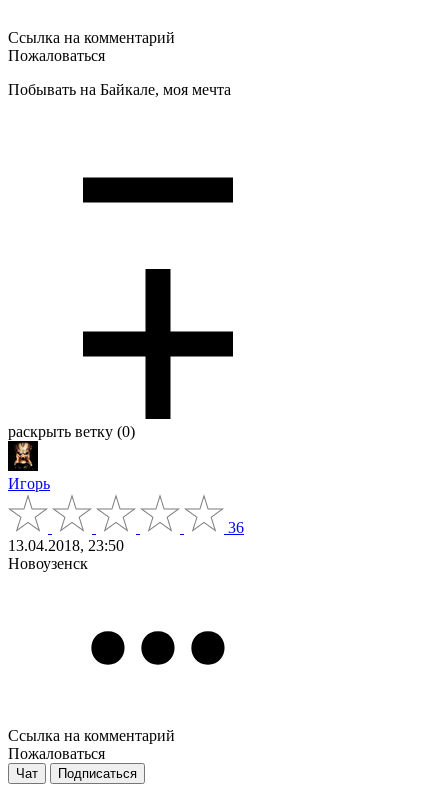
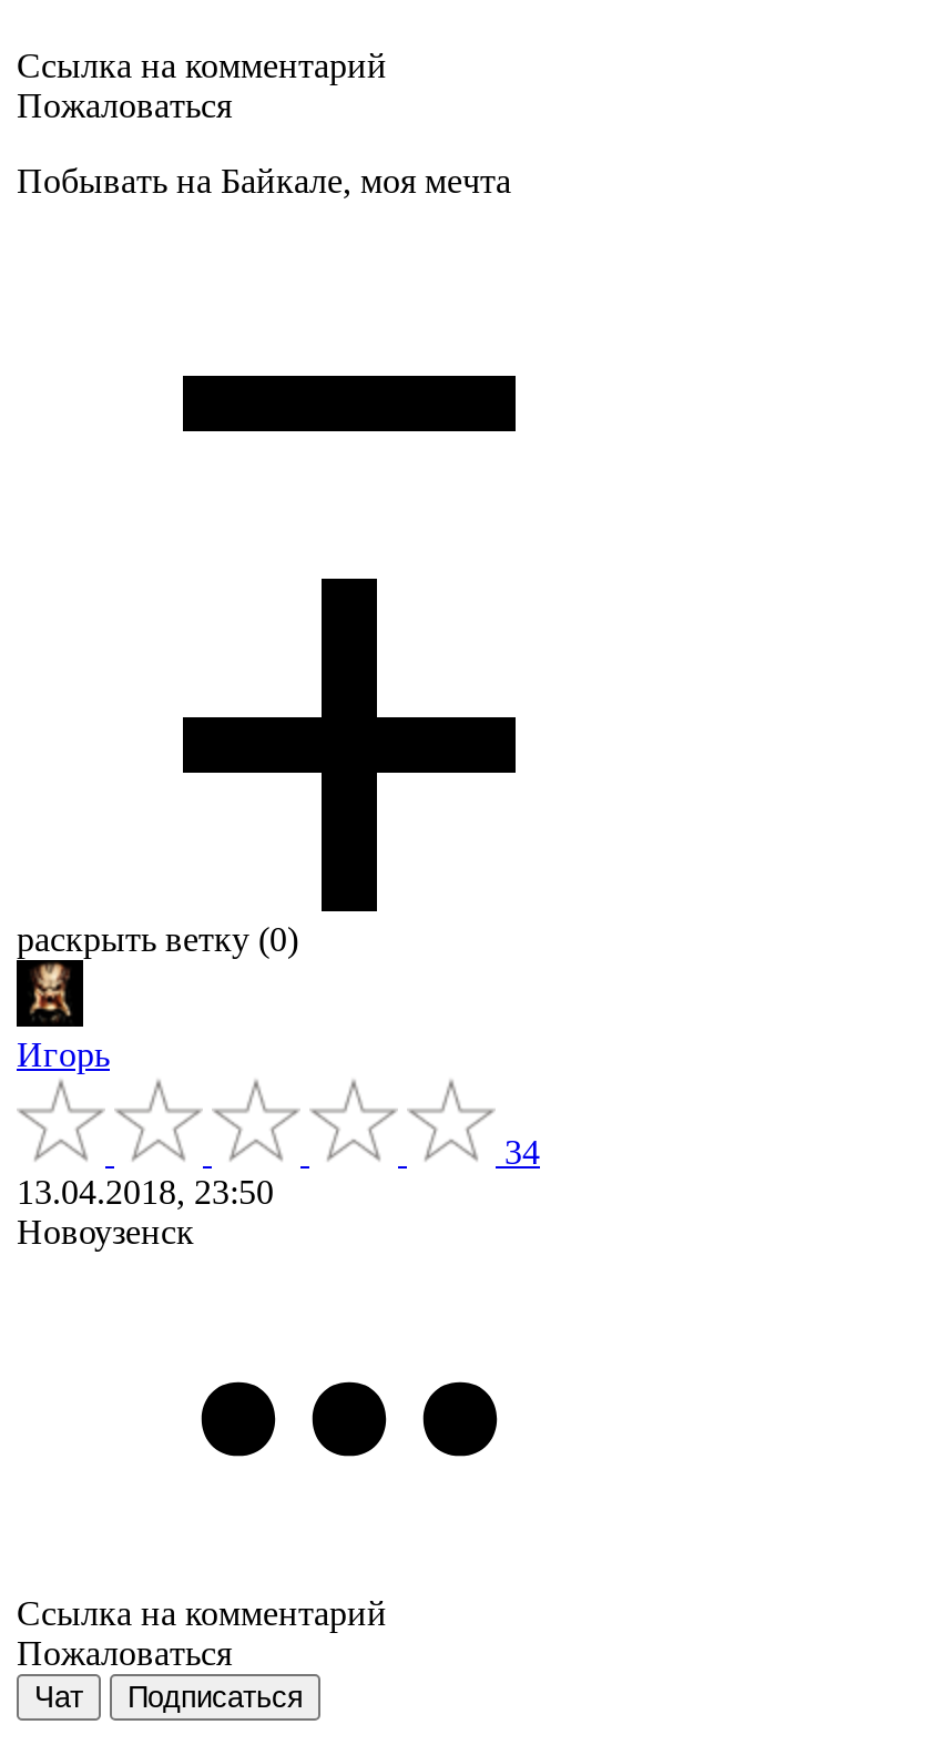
- 36
+ 34
